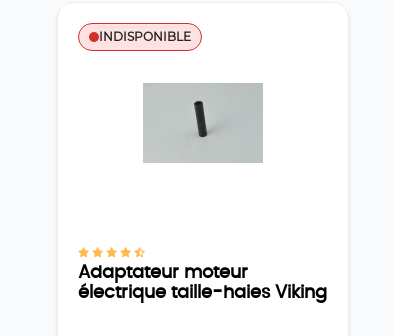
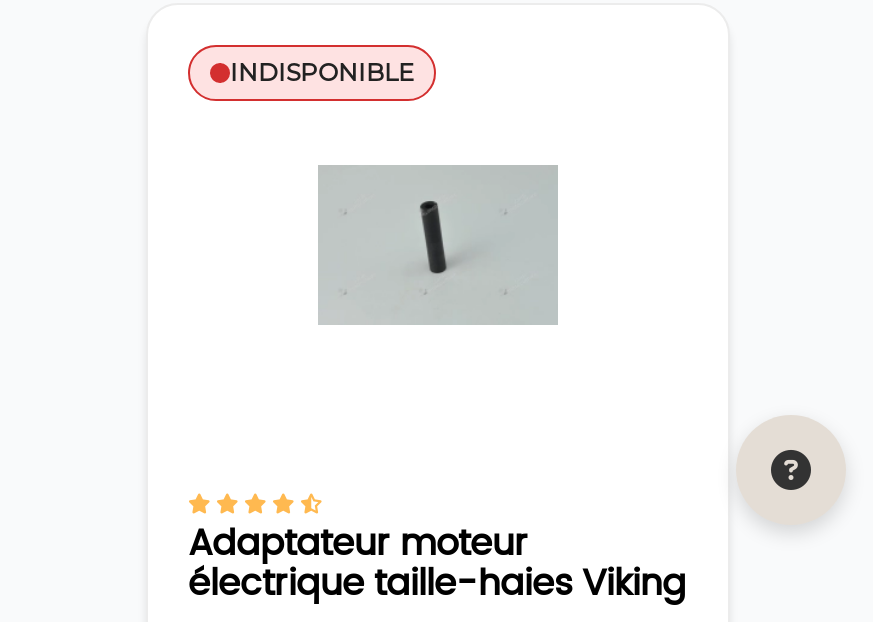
+ [image]
